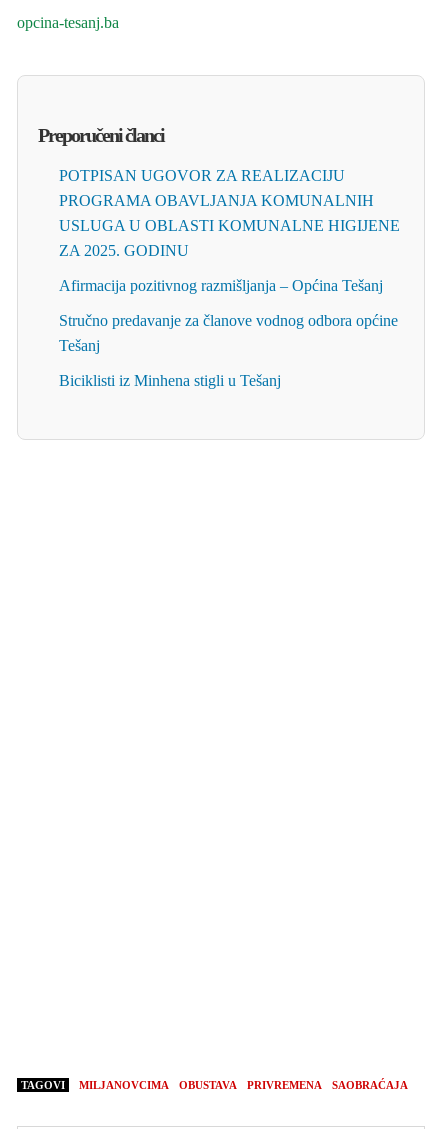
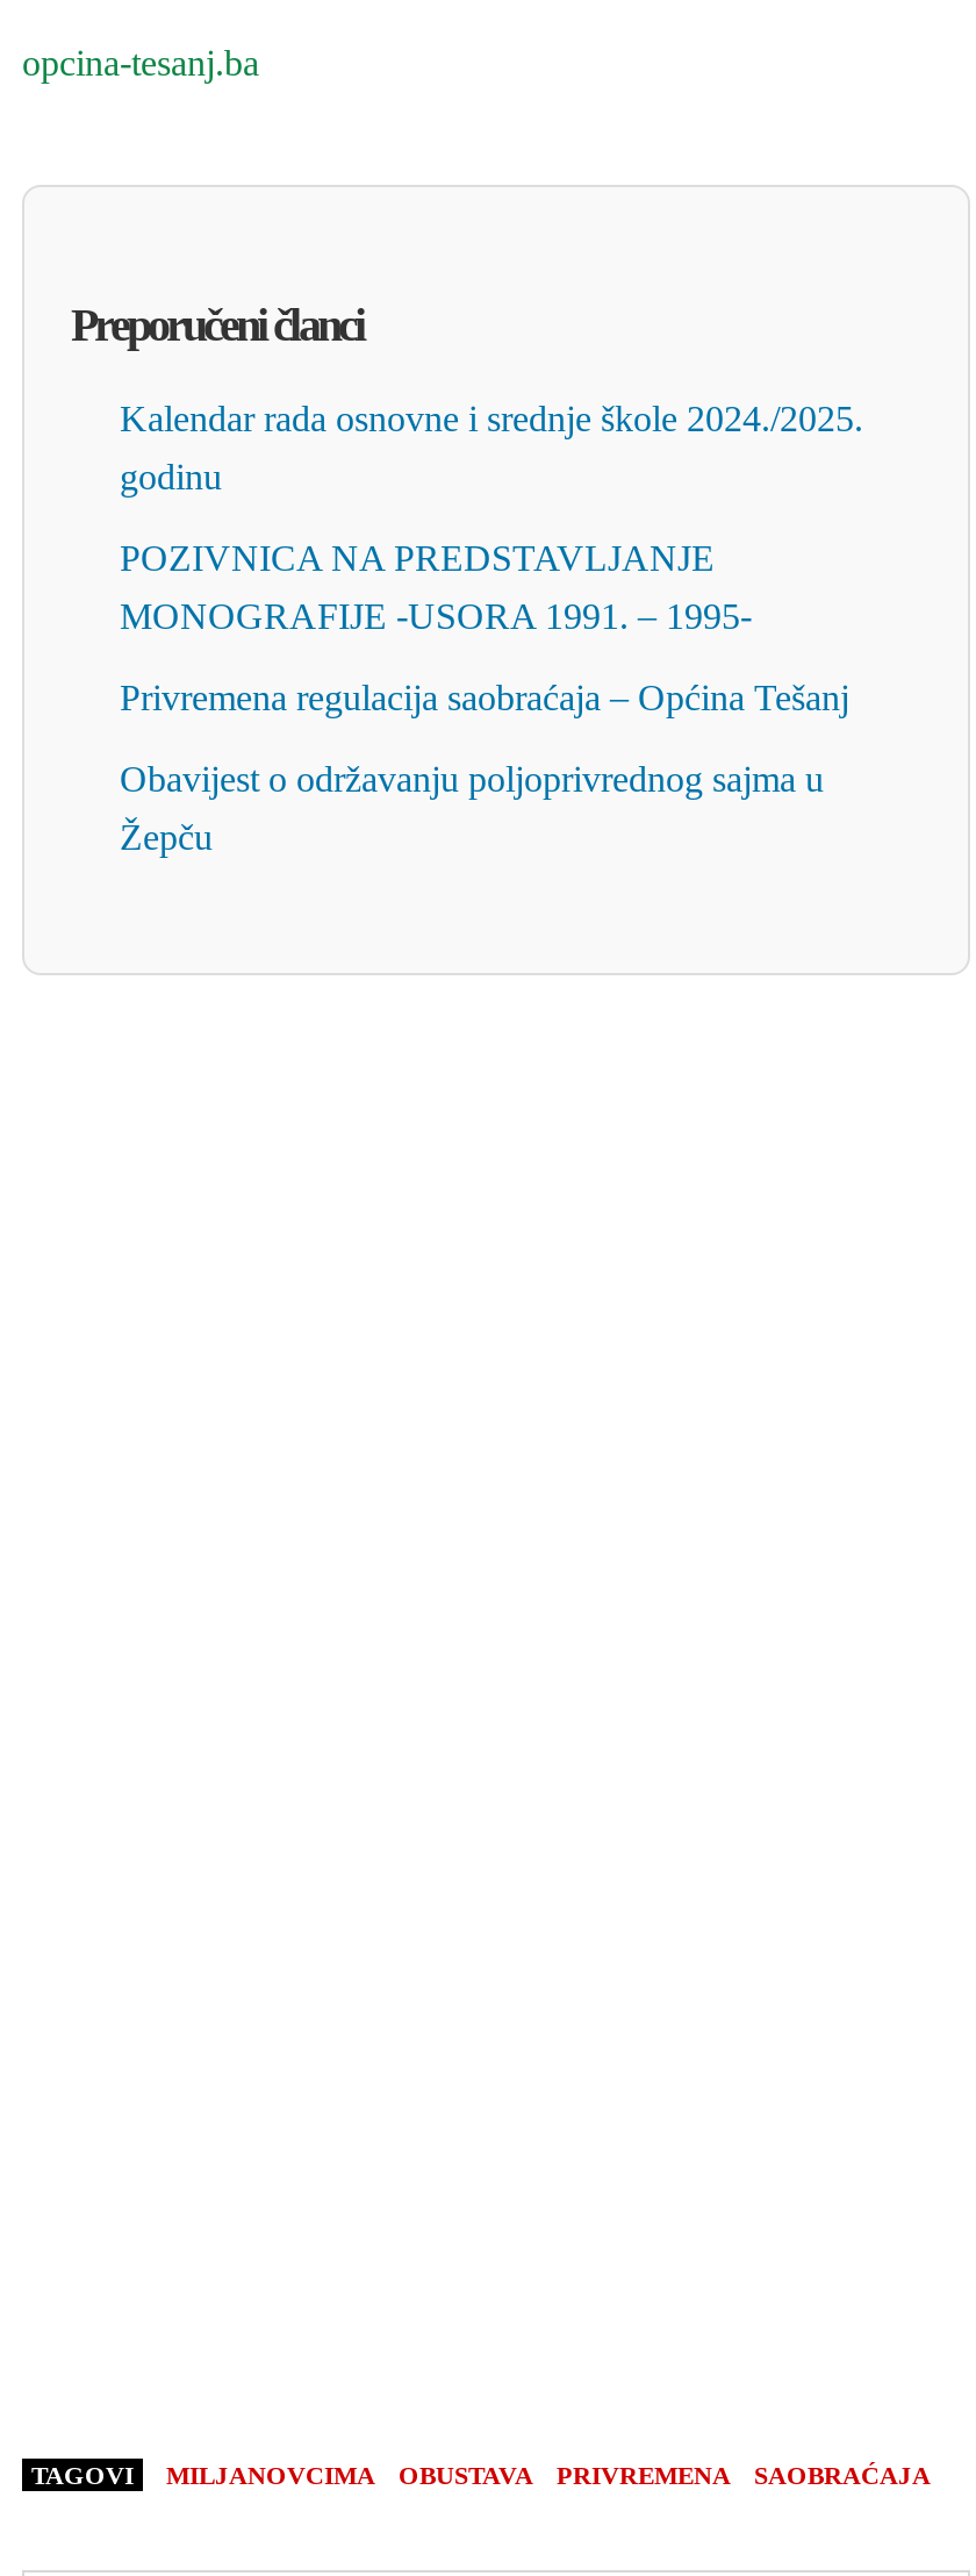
- POTPISAN UGOVOR ZA REALIZACIJU
- PROGRAMA OBAVLJANJA KOMUNALNIH
- USLUGA U OBLASTI KOMUNALNE HIGIJENE
- ZA 2025. GODINU
- Afirmacija pozitivnog razmišljanja – Općina Tešanj
- Stručno predavanje za članove vodnog odbora općine
- Tešanj
- Biciklisti iz Minhena stigli u Tešanj
+ Kalendar rada osnovne i srednje škole 2024./2025.
+ godinu
+ POZIVNICA NA PREDSTAVLJANJE
+ MONOGRAFIJE -USORA 1991. – 1995-
+ Privremena regulacija saobraćaja – Općina Tešanj
+ Obavijest o održavanju poljoprivrednog sajma u
+ Žepču
